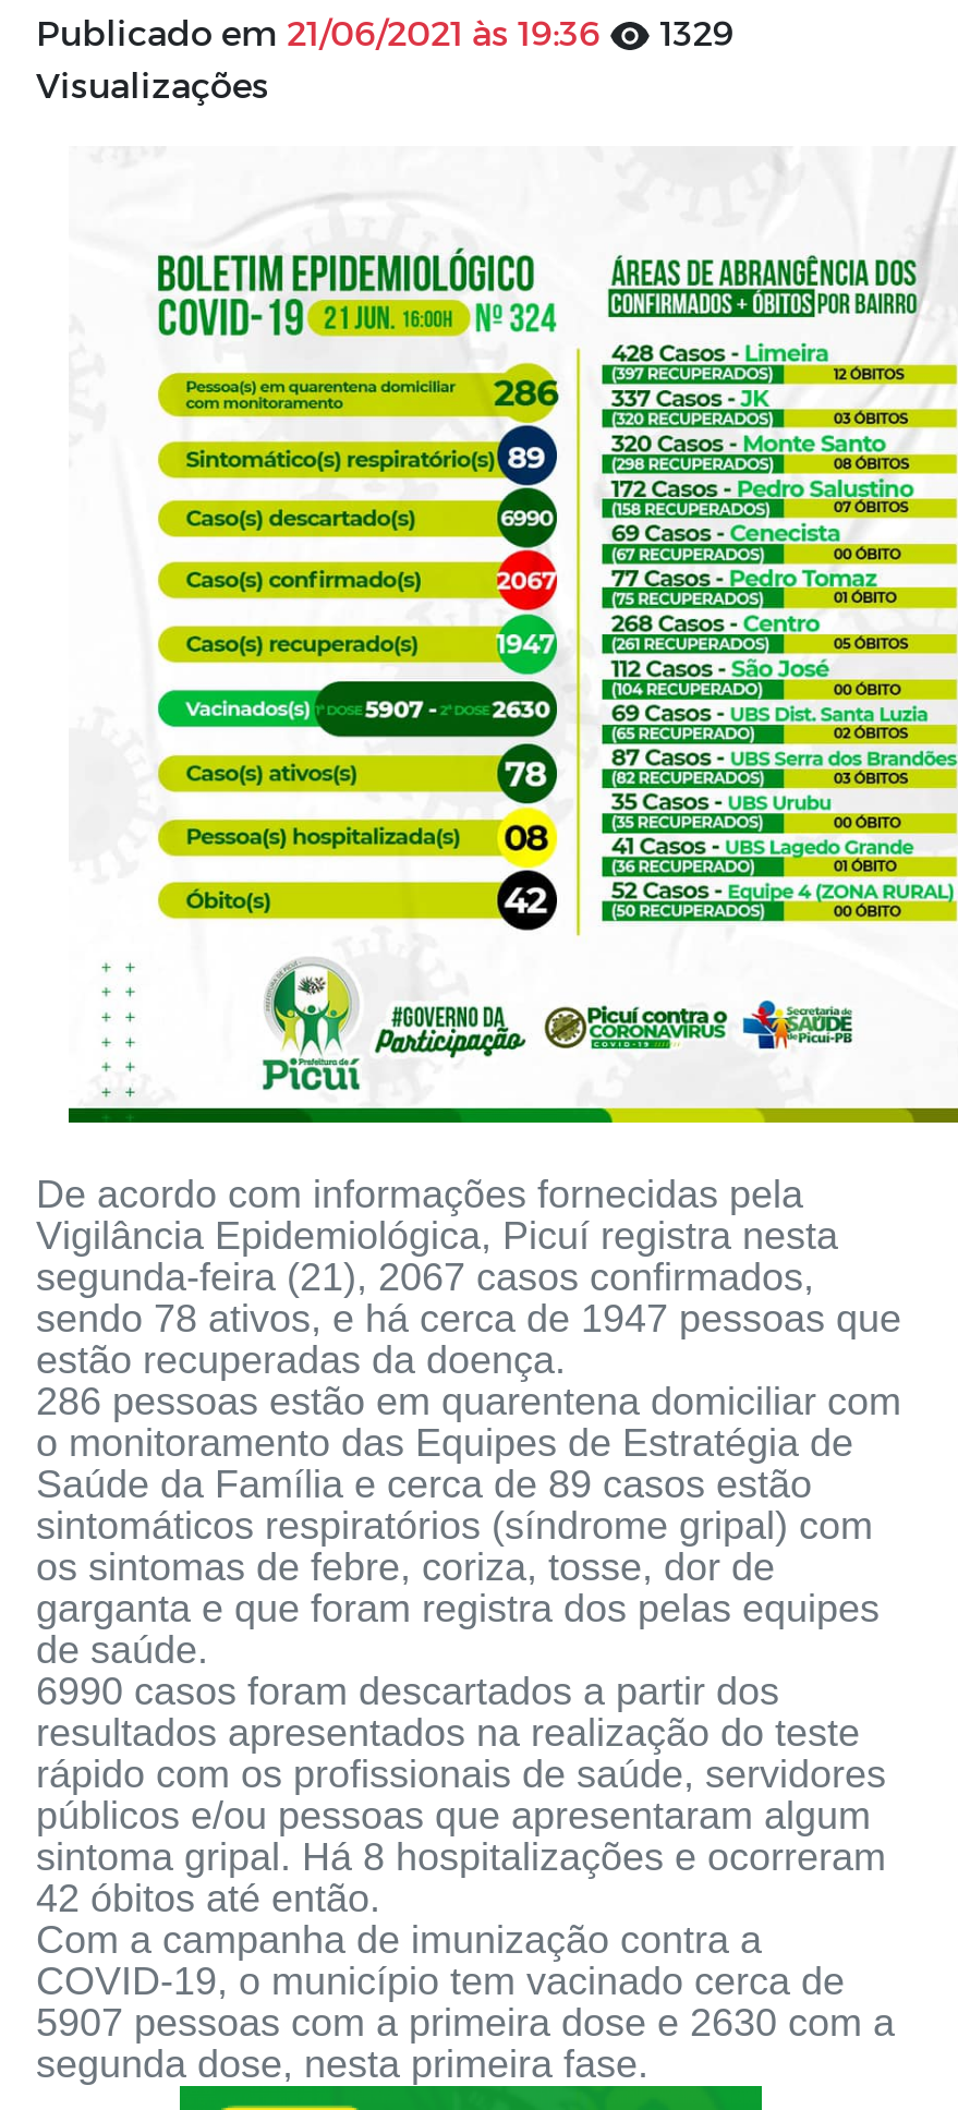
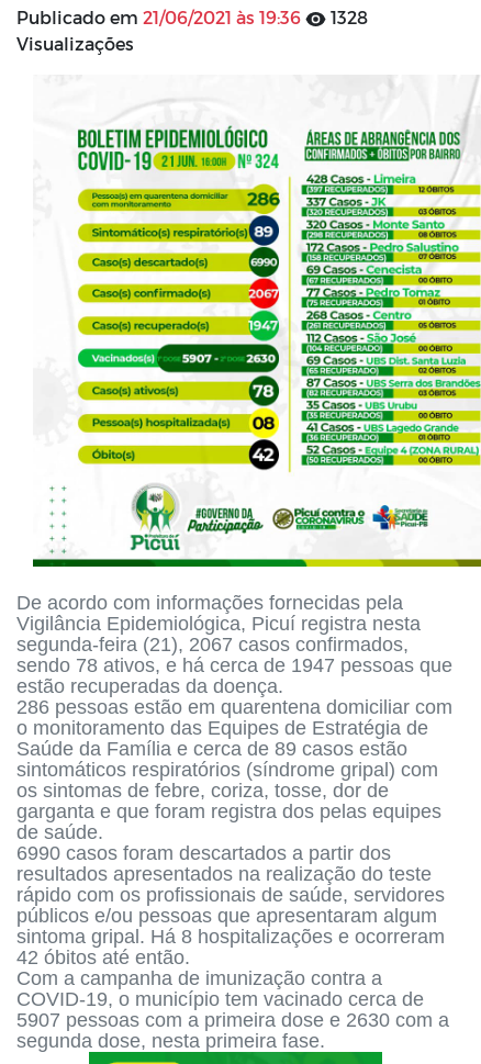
- Publicado em 21/06/2021 às 19:36 1329
+ Publicado em 21/06/2021 às 19:36 1328
